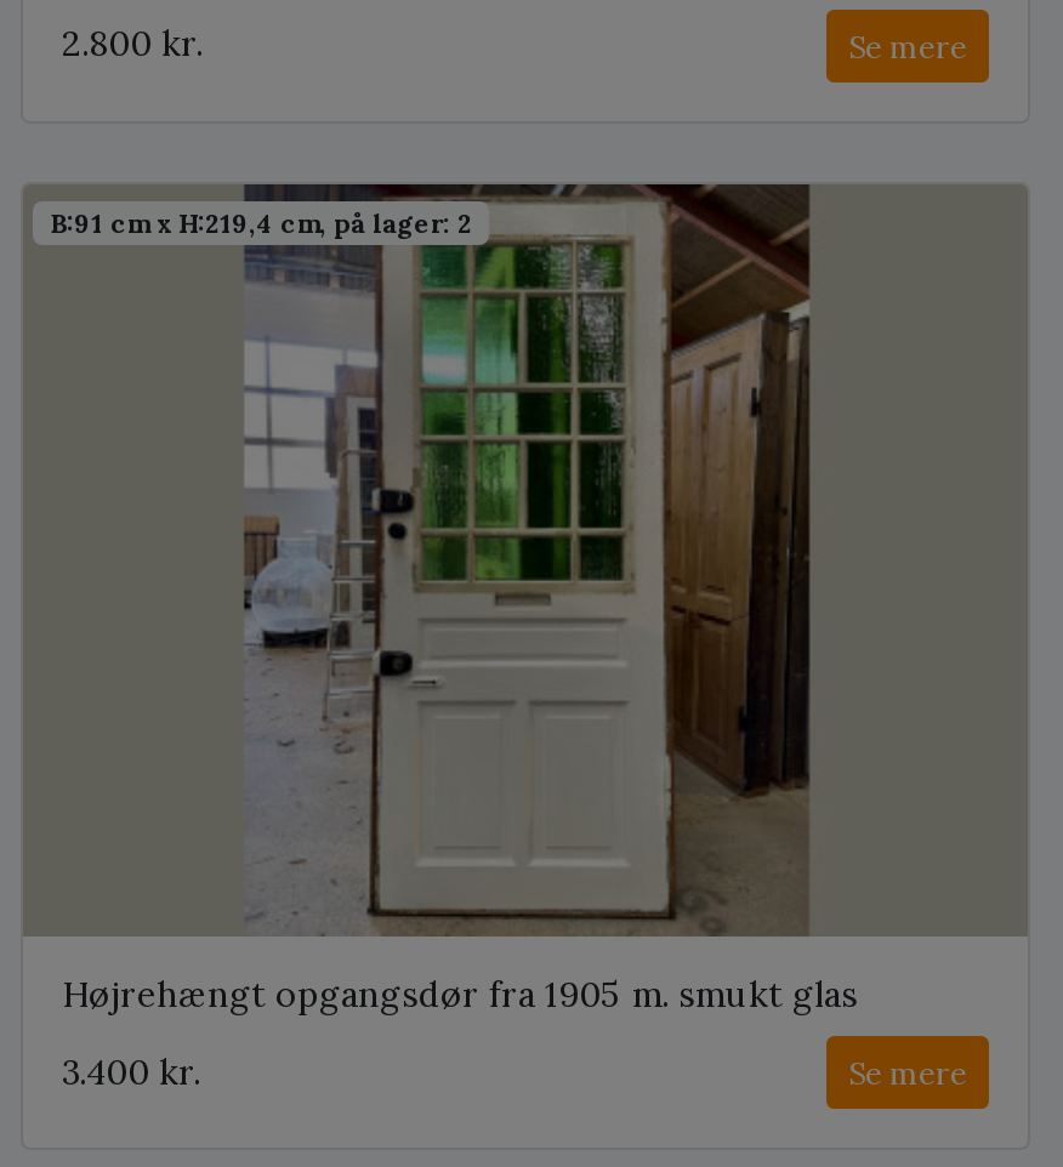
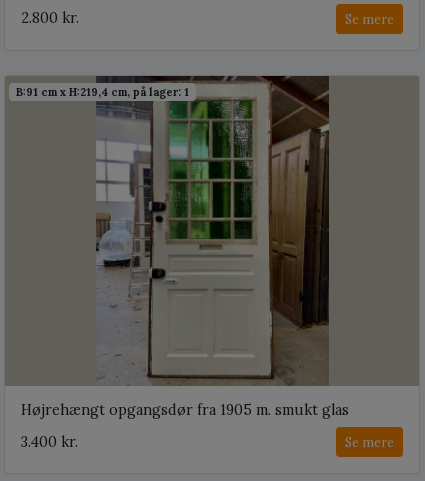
- B:91 cm x H:219,4 cm, på lager: 2
+ B:91 cm x H:219,4 cm, på lager: 1
